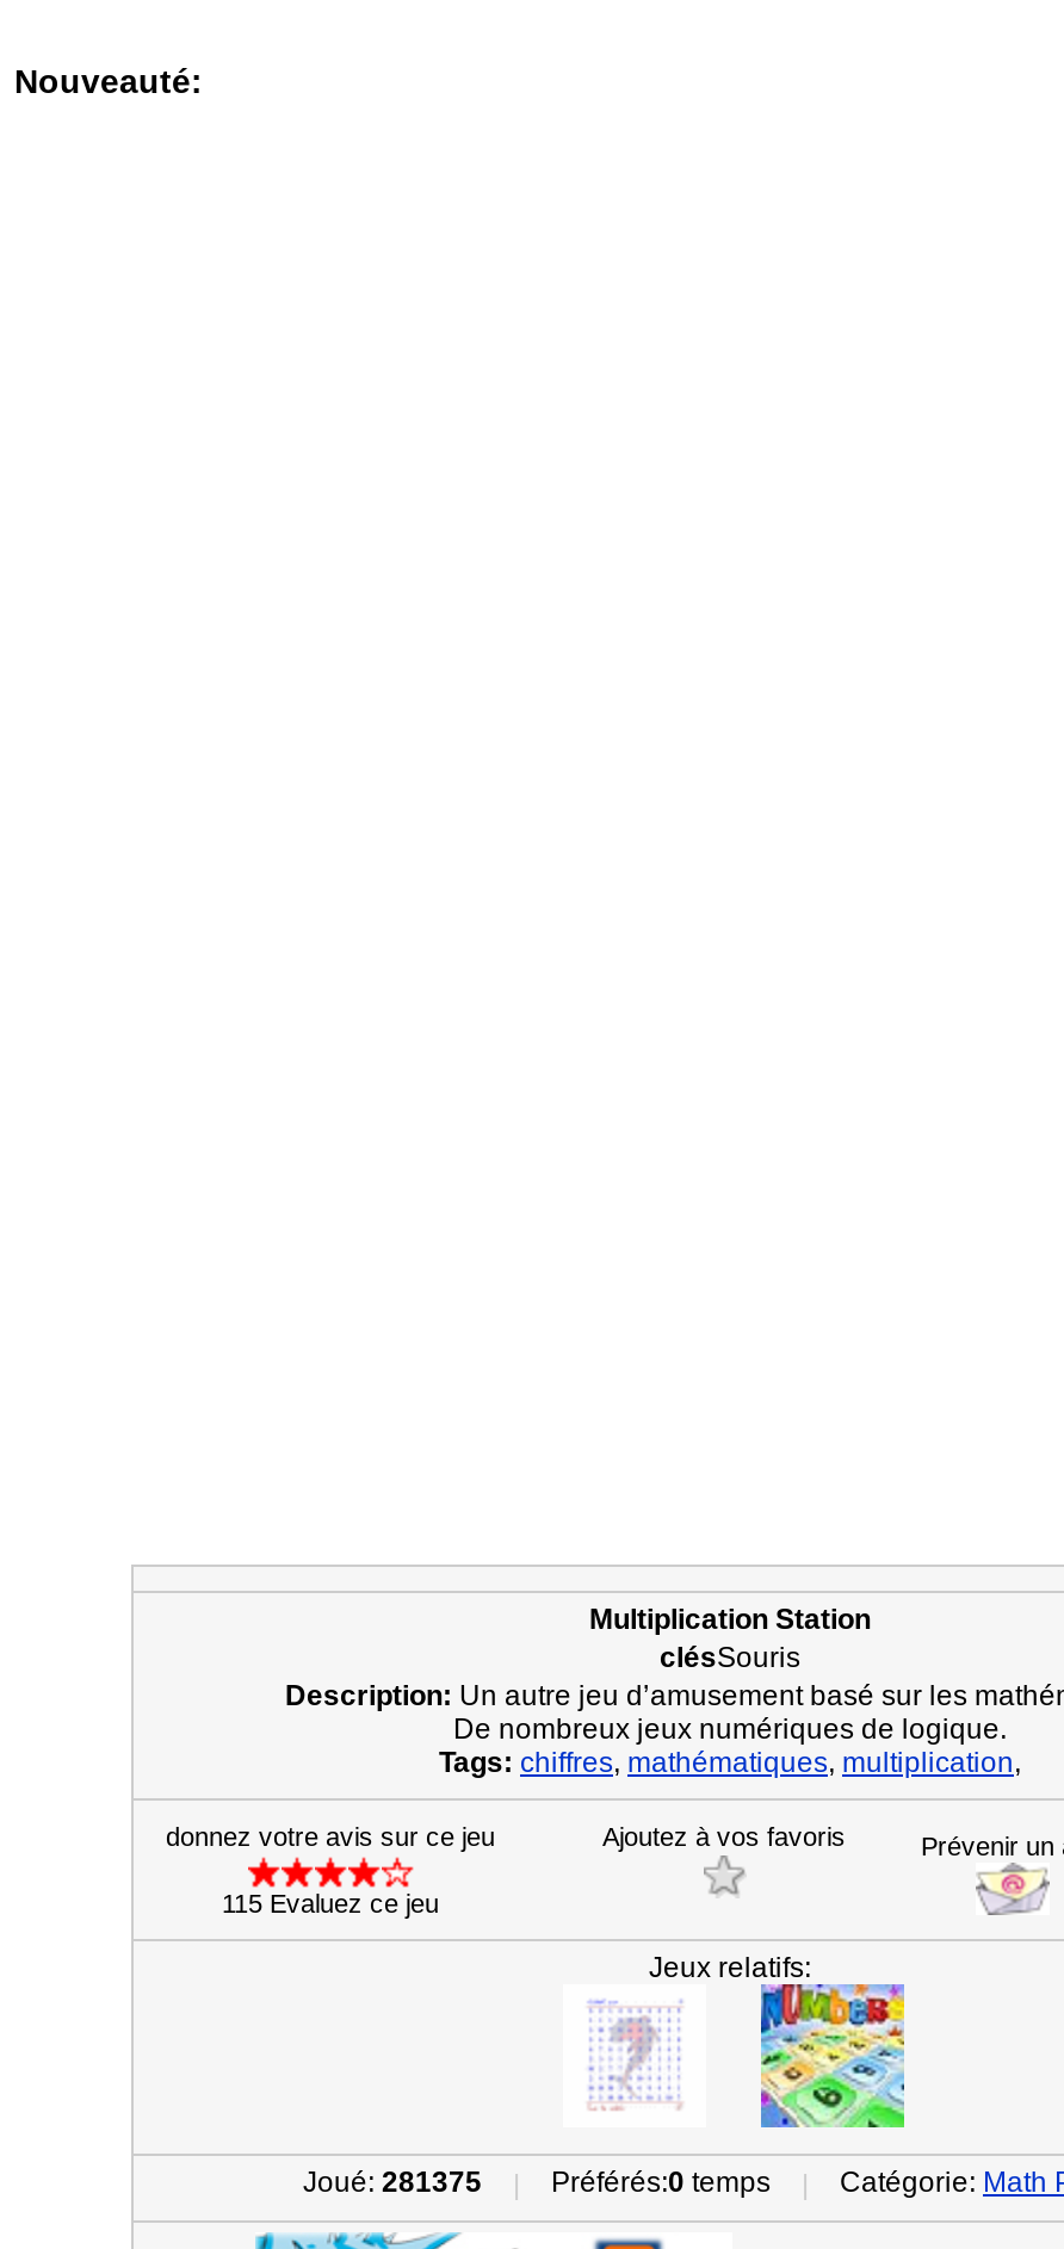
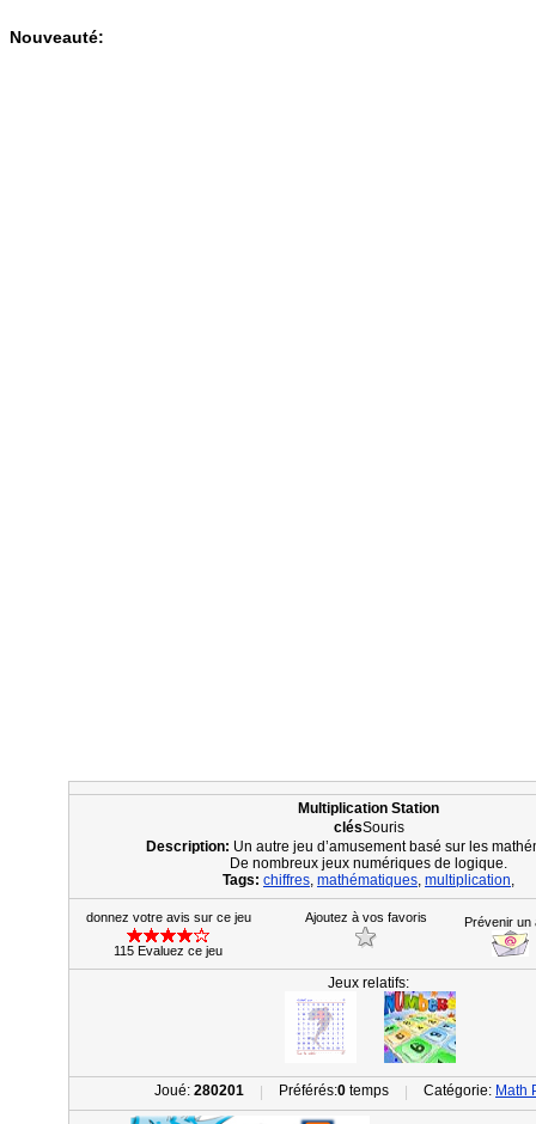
- Joué: 281375
+ Joué: 280201
